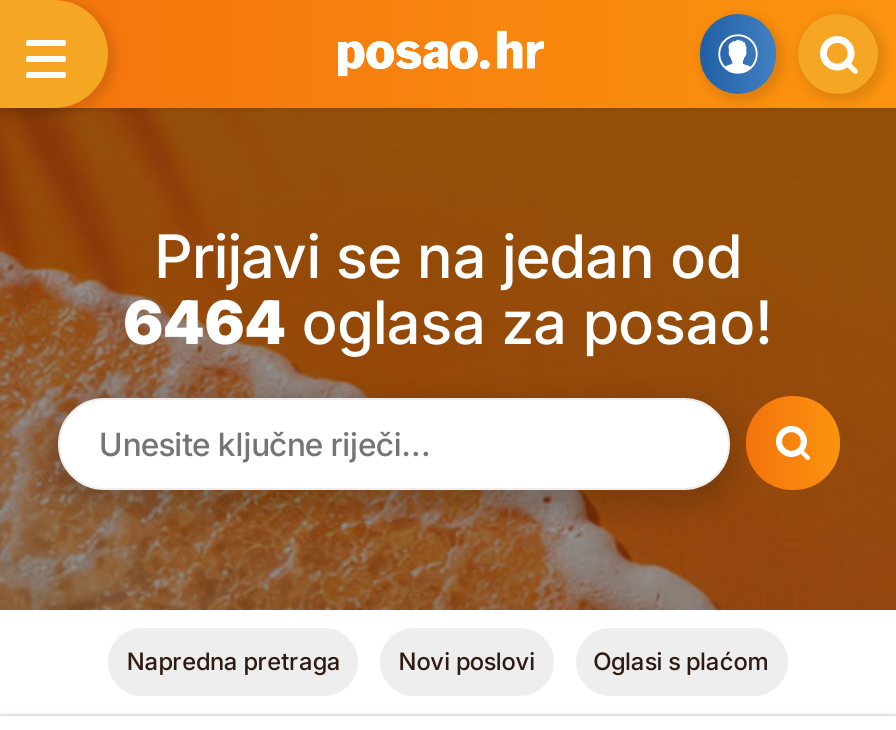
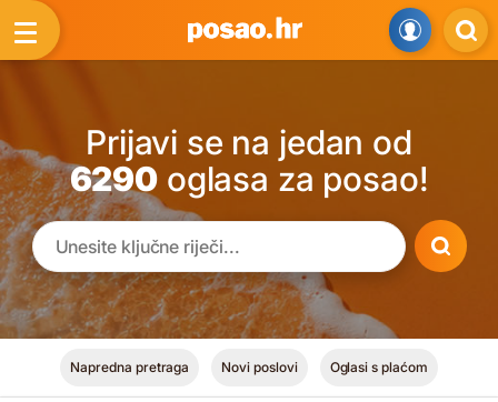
- 6464 oglasa za posao!
+ 6290 oglasa za posao!
